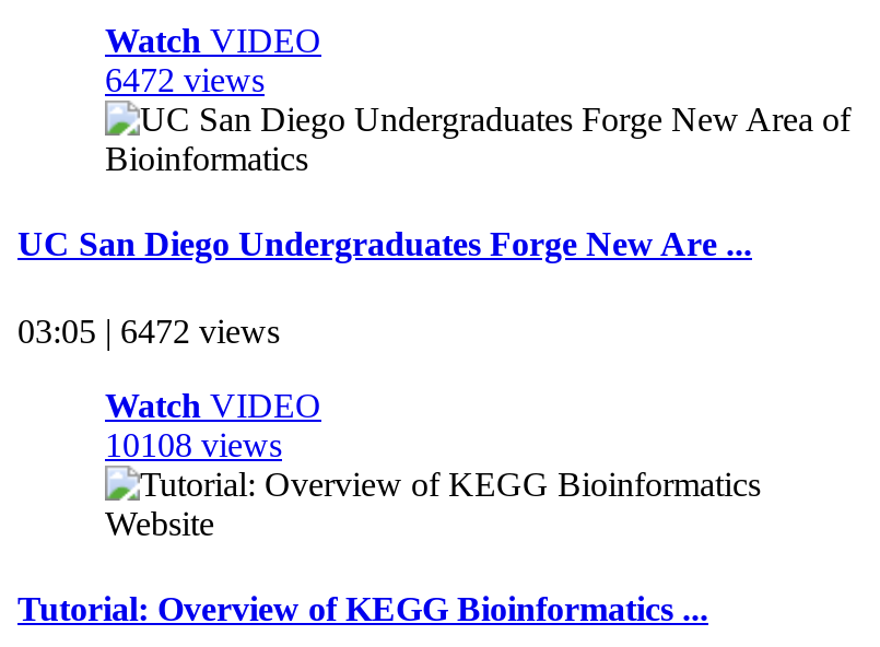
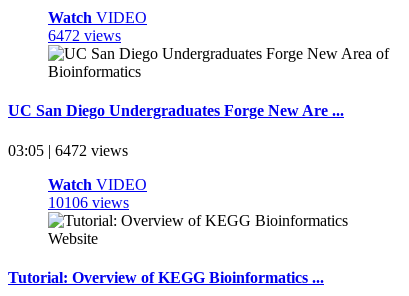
- 10108 views
+ 10106 views
